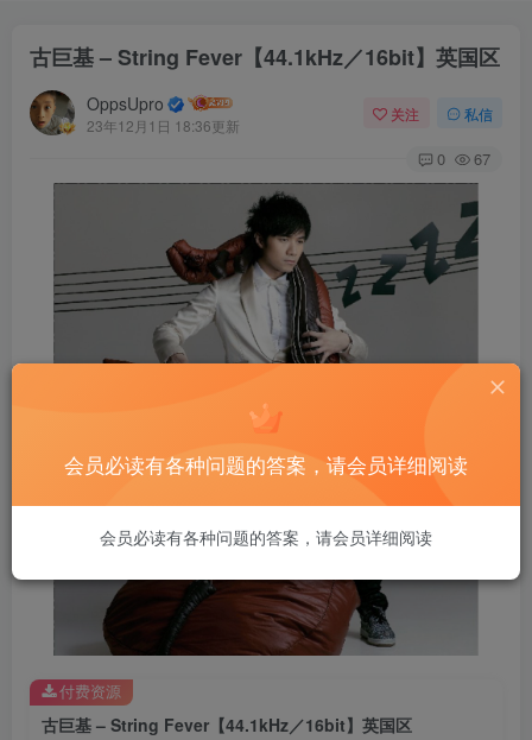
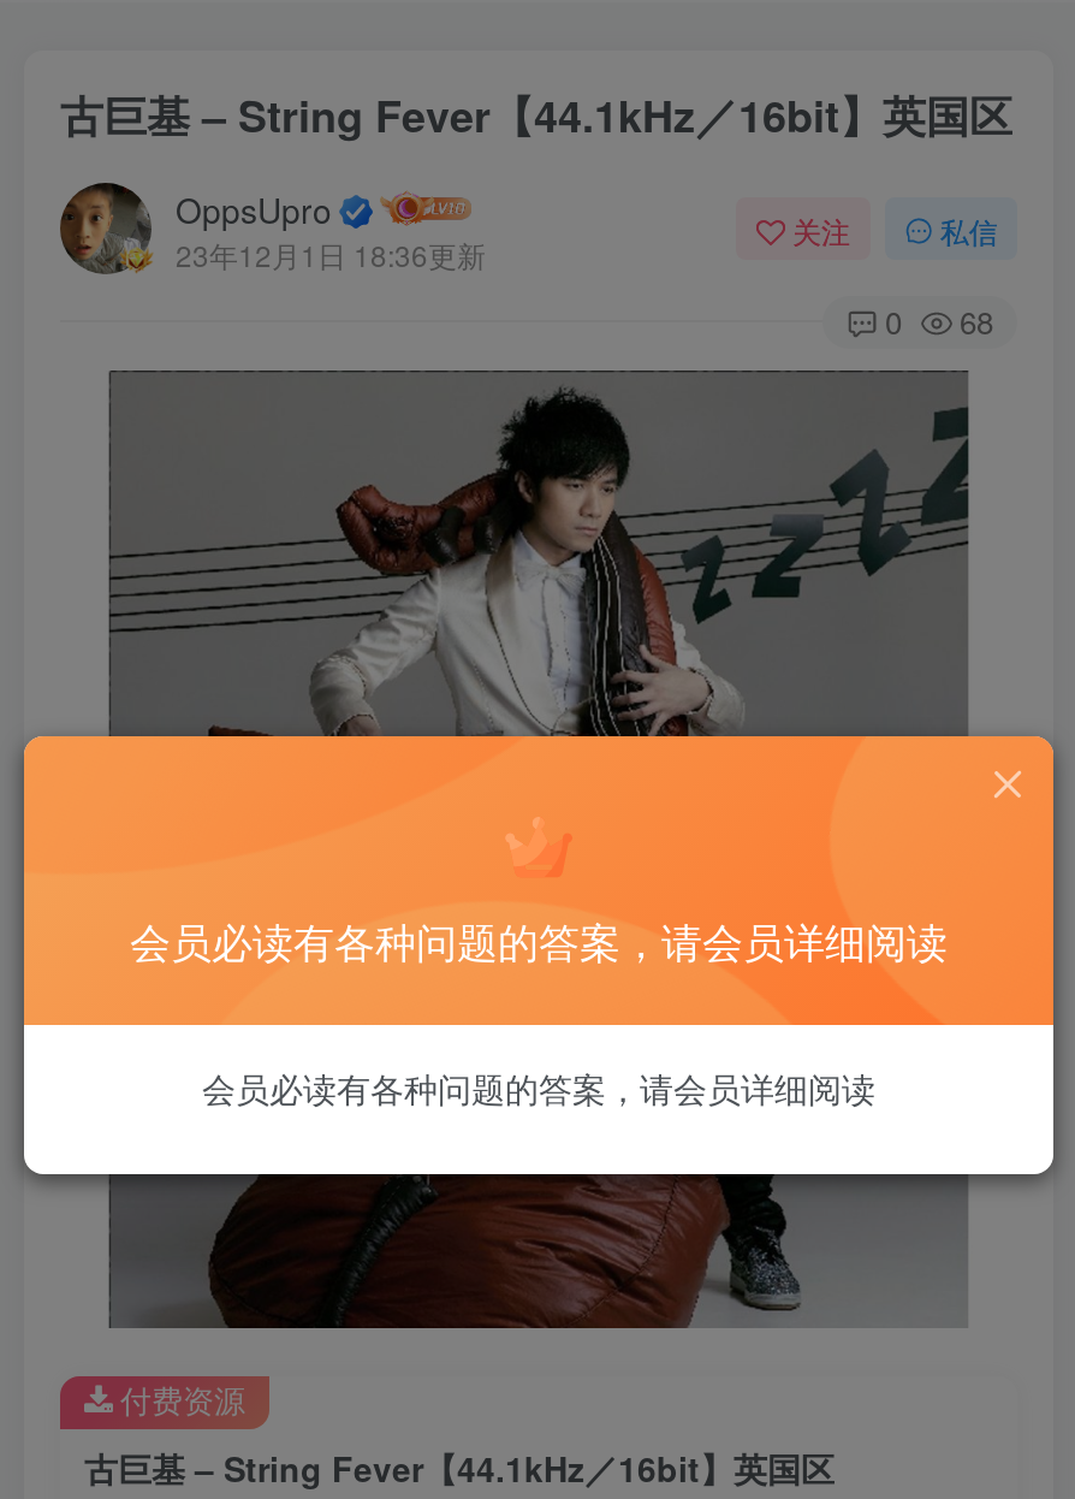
- 0 67
+ 0 68
